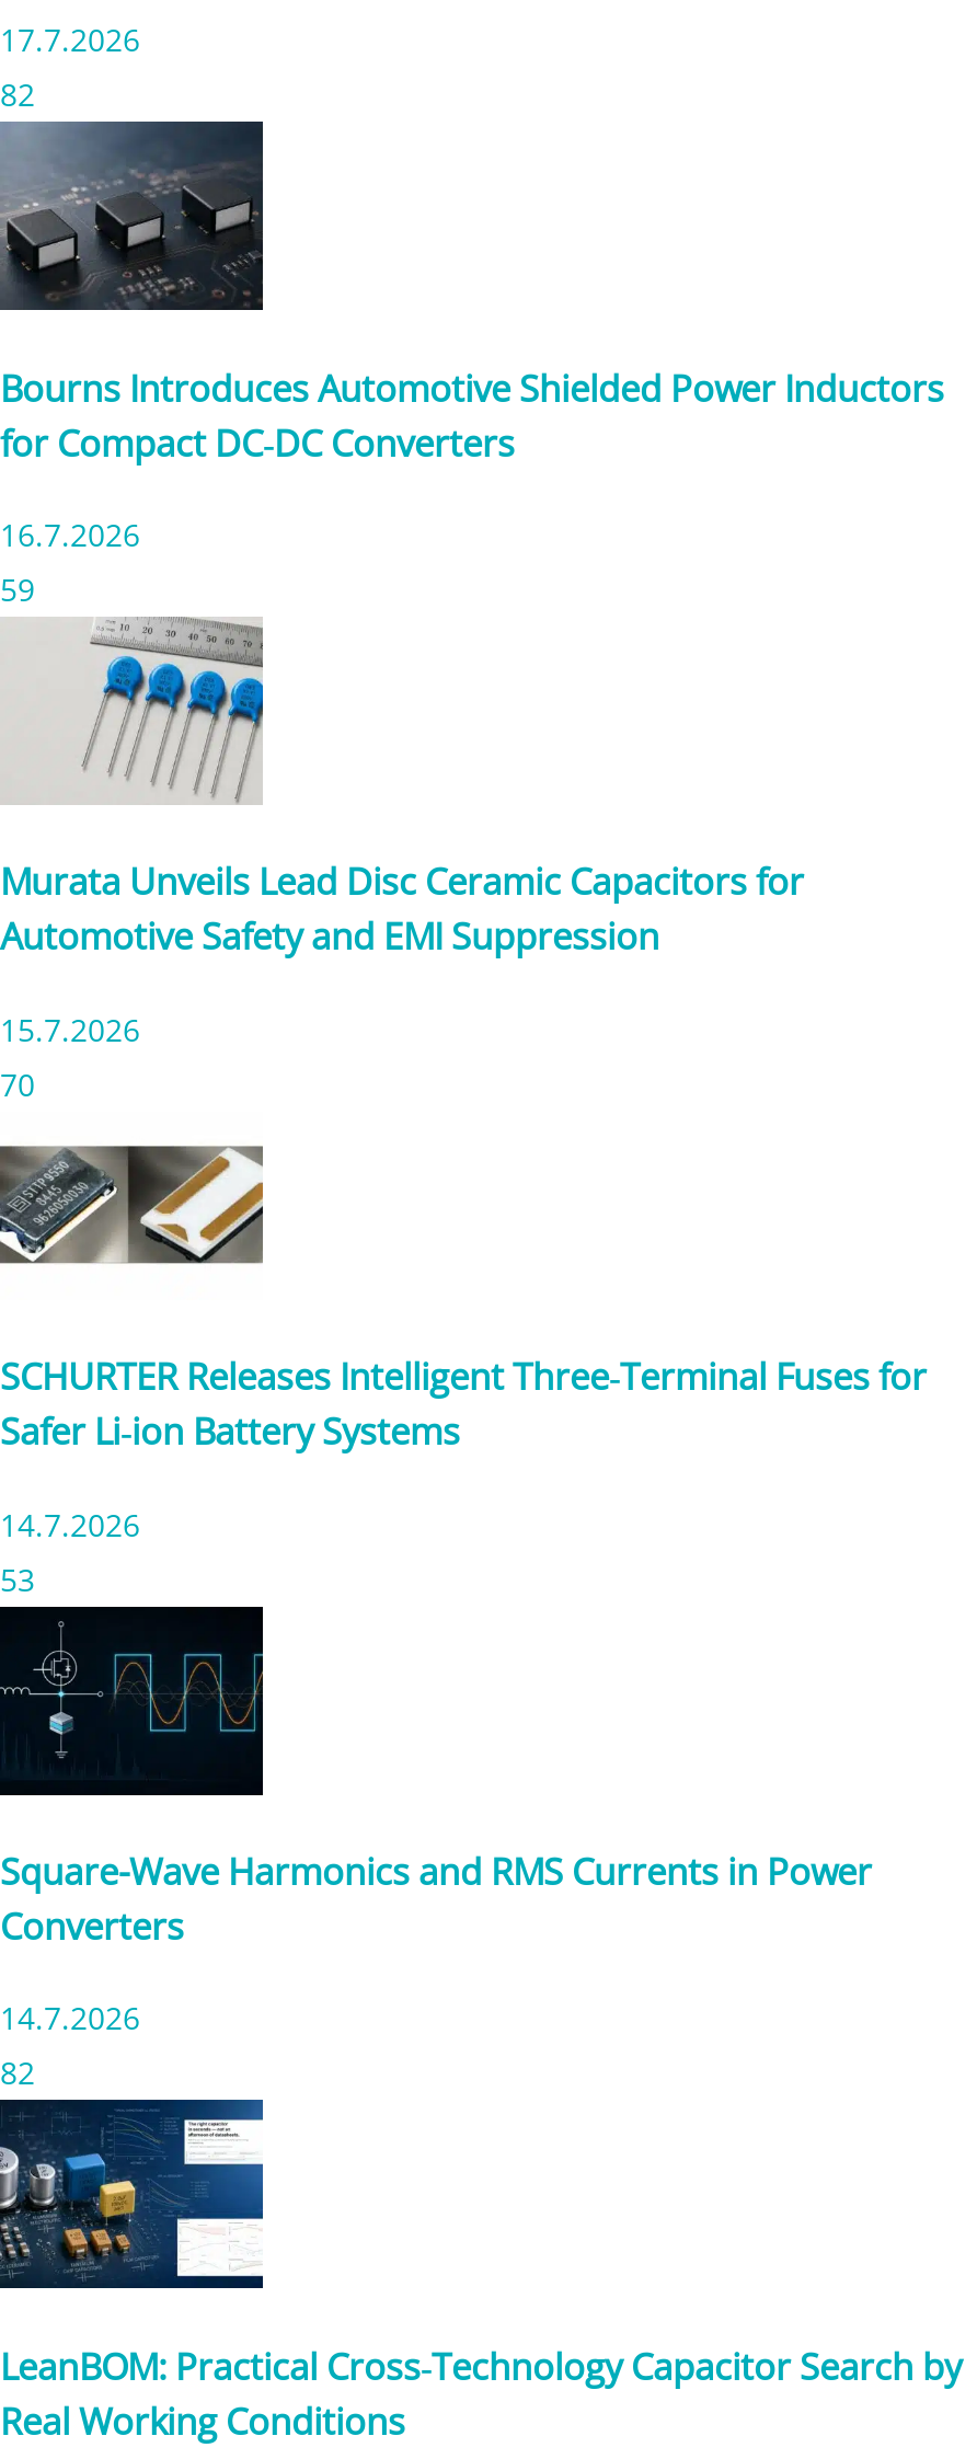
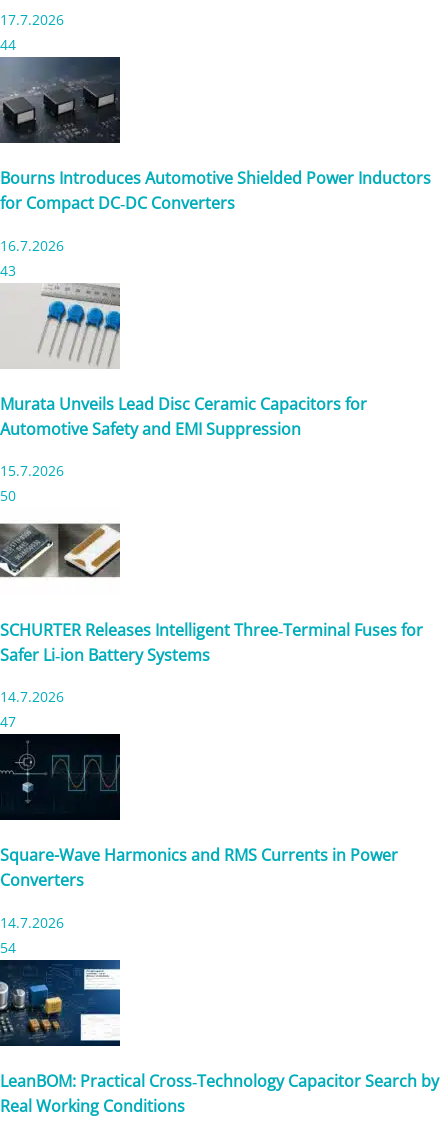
- 82
+ 44

- 59
+ 43

- 70
+ 50

- 53
+ 47

- 82
+ 54
